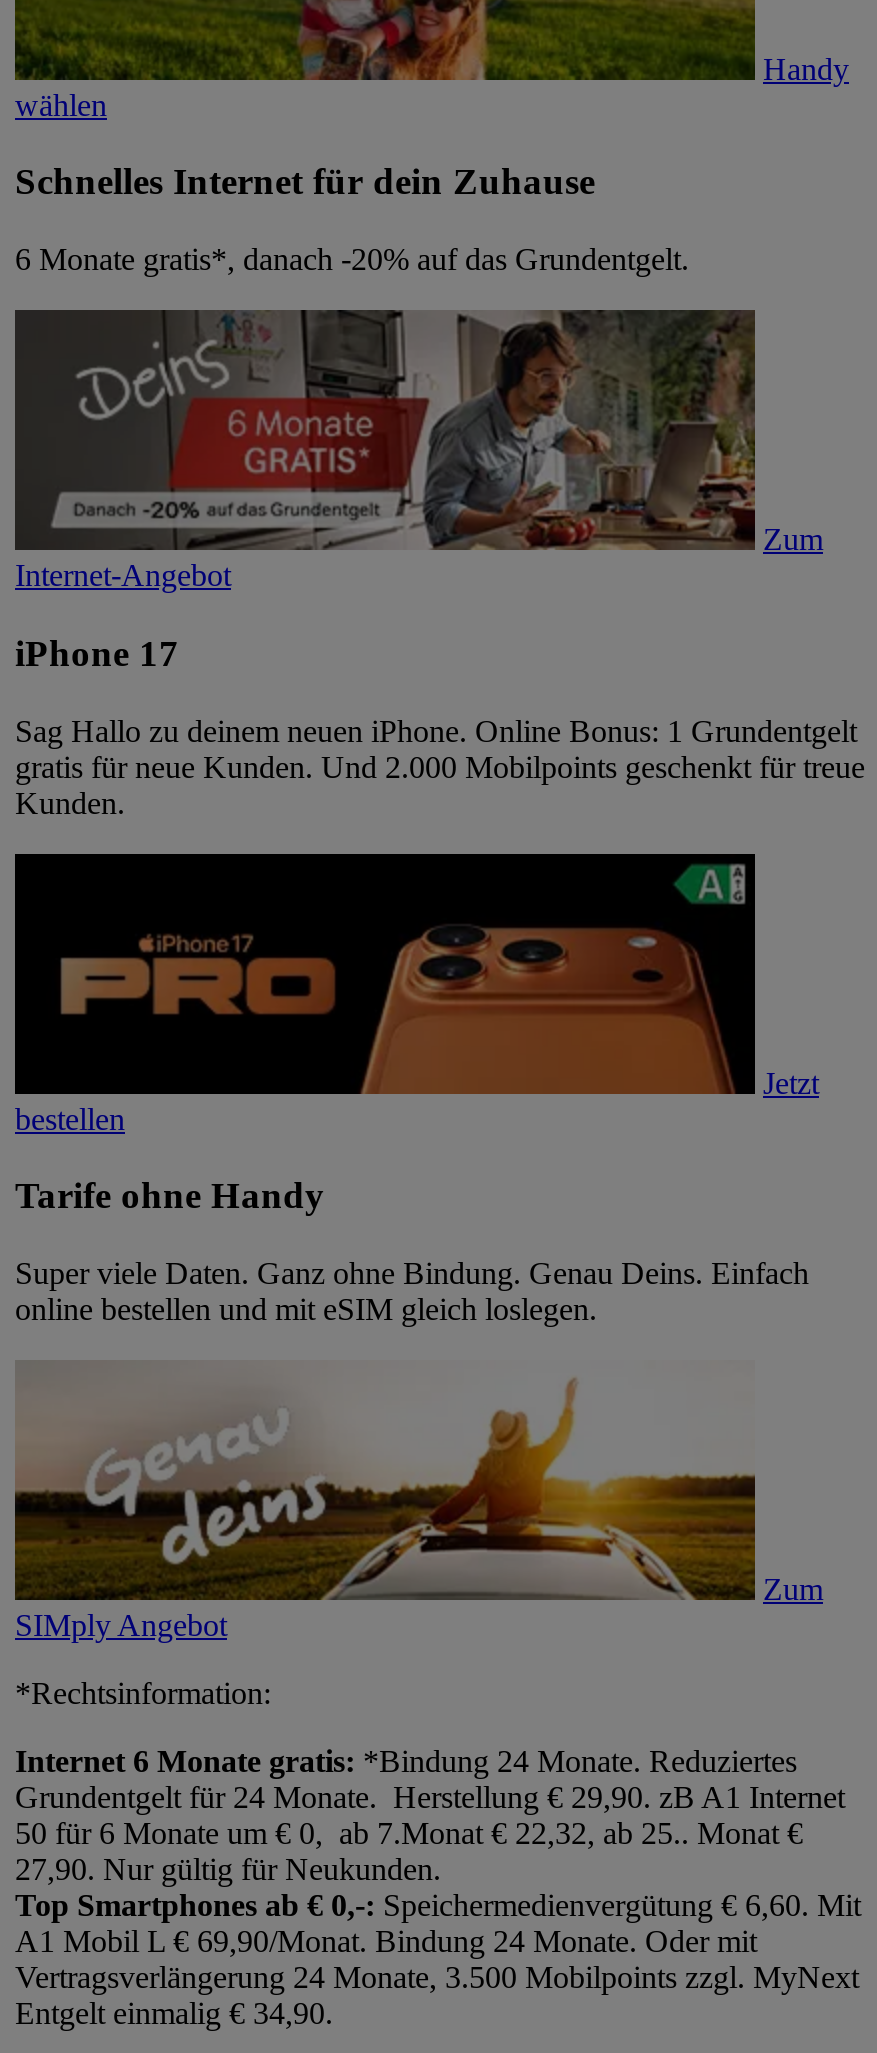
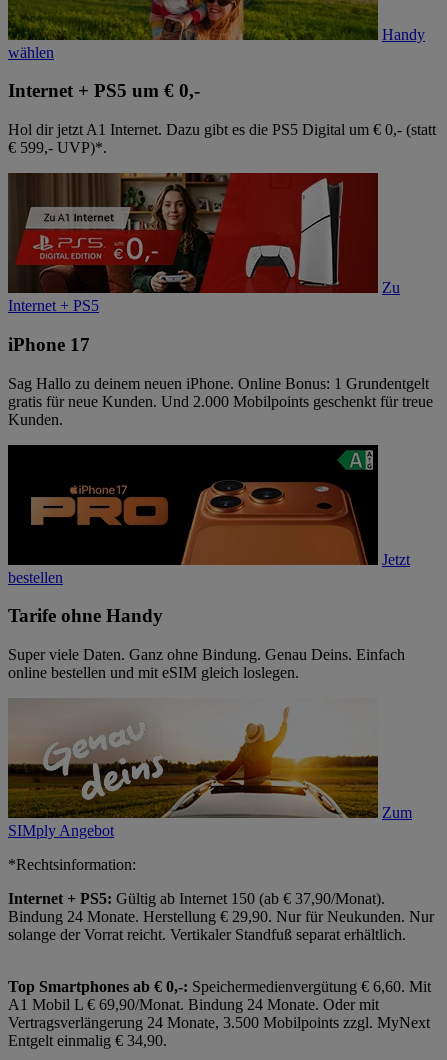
- Schnelles Internet für dein Zuhause
+ Internet + PS5 um € 0,-

- 6 Monate gratis*, danach -20% auf das Grundentgelt.
+ Hol dir jetzt A1 Internet. Dazu gibt es die PS5 Digital um € 0,- (statt
+ € 599,- UVP)*.

- [image]
- Zum
- Internet-Angebot
+ [image]
+ Zu
+ Internet + PS5

- Internet 6 Monate gratis: *Bindung 24 Monate. Reduziertes
- Grundentgelt für 24 Monate. Herstellung € 29,90. zB A1 Internet
- 50 für 6 Monate um € 0, ab 7.Monat € 22,32, ab 25.. Monat €
- 27,90. Nur gültig für Neukunden.
+ Internet + PS5: Gültig ab Internet 150 (ab € 37,90/Monat).
+ Bindung 24 Monate. Herstellung € 29,90. Nur für Neukunden. Nur
+ solange der Vorrat reicht. Vertikaler Standfuß separat erhältlich.
